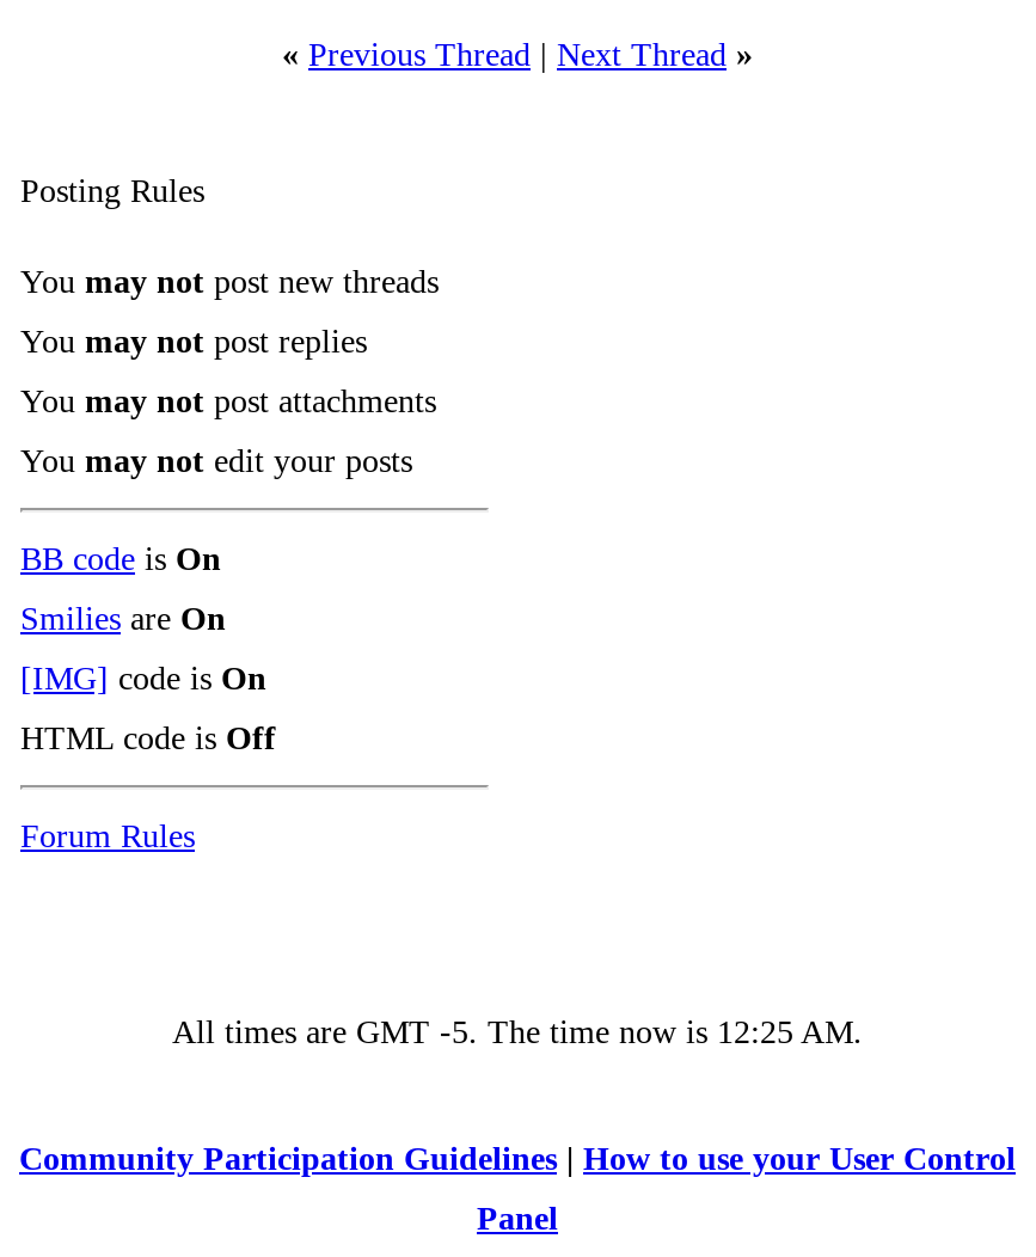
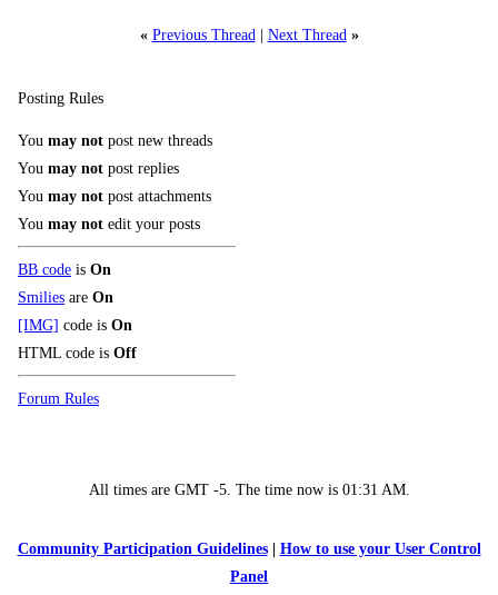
- All times are GMT -5. The time now is 12:25 AM.
+ All times are GMT -5. The time now is 01:31 AM.
